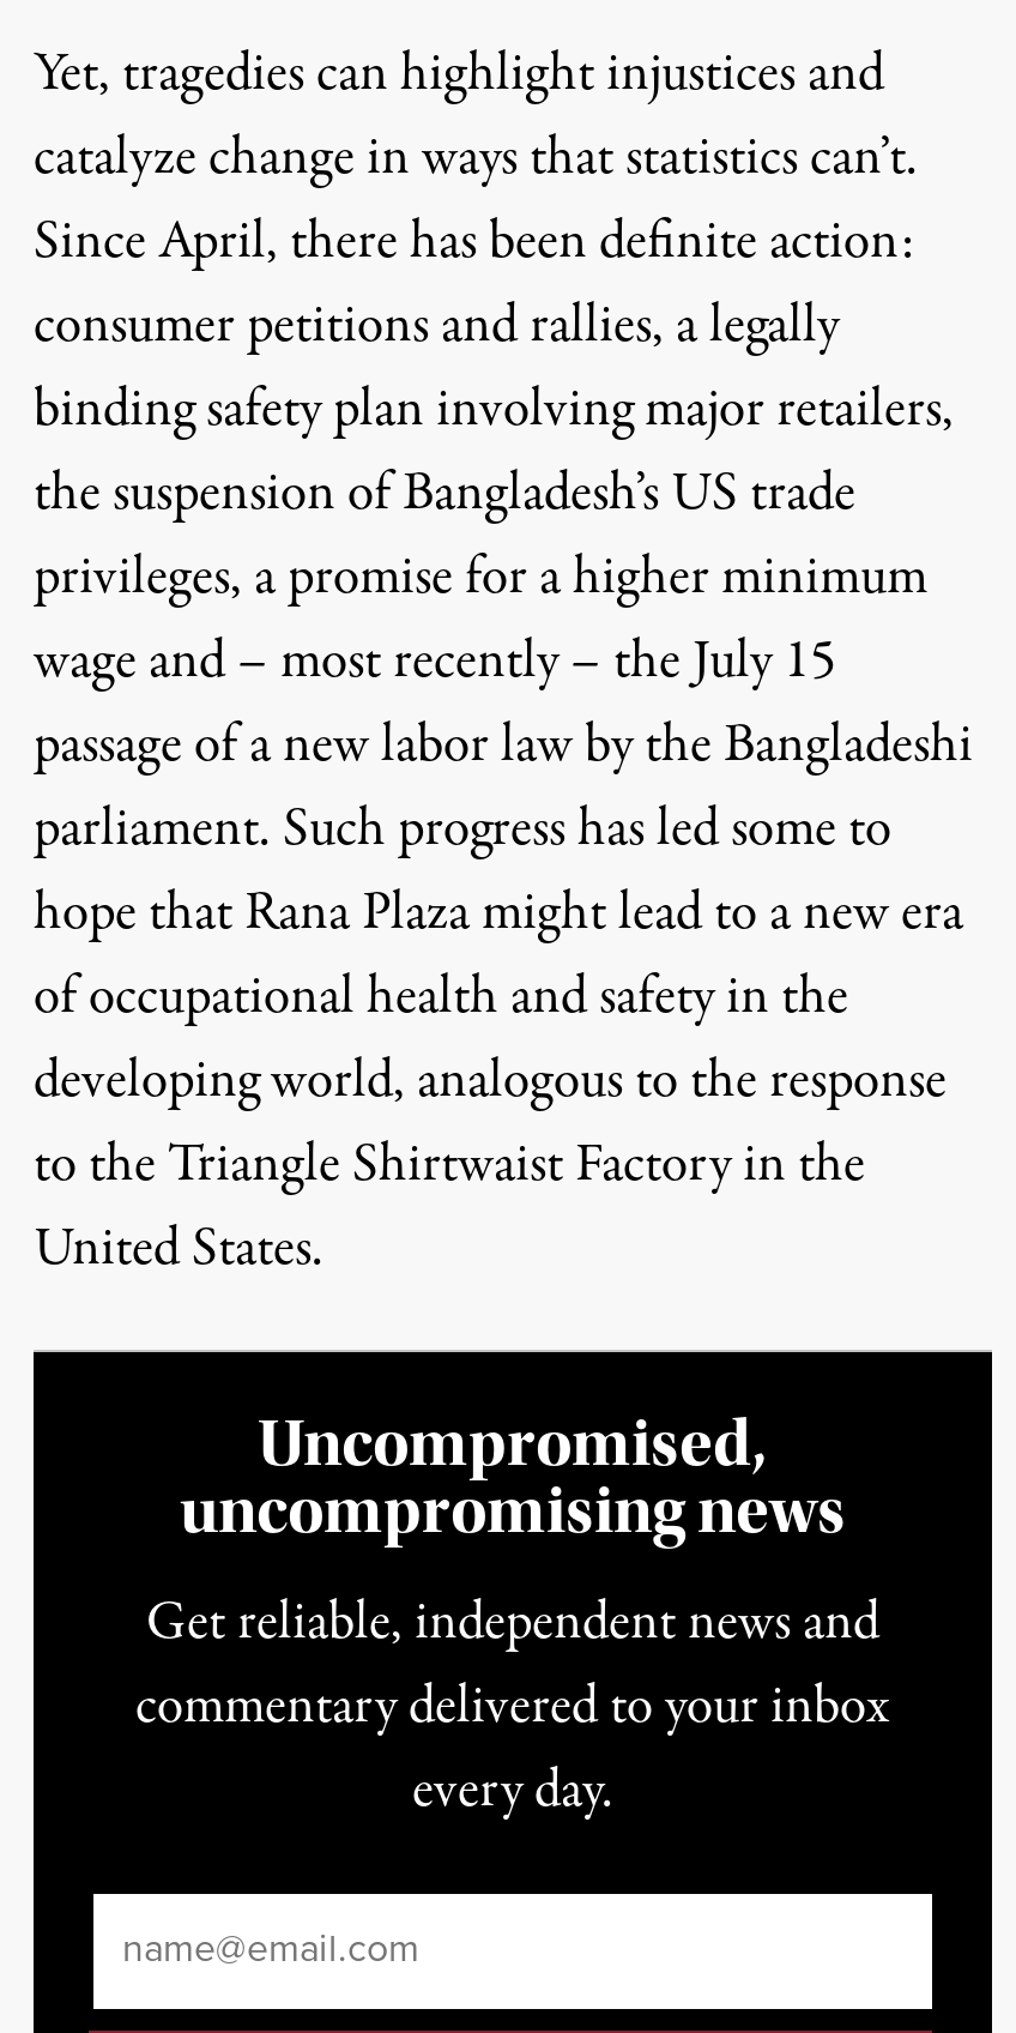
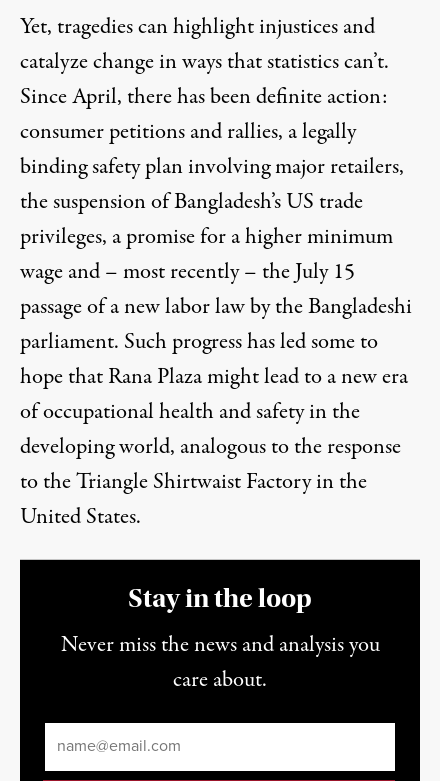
- Uncompromised,
- uncompromising news
+ Stay in the loop

- Get reliable, independent news and
- commentary delivered to your inbox
- every day.
+ Never miss the news and analysis you
+ care about.
